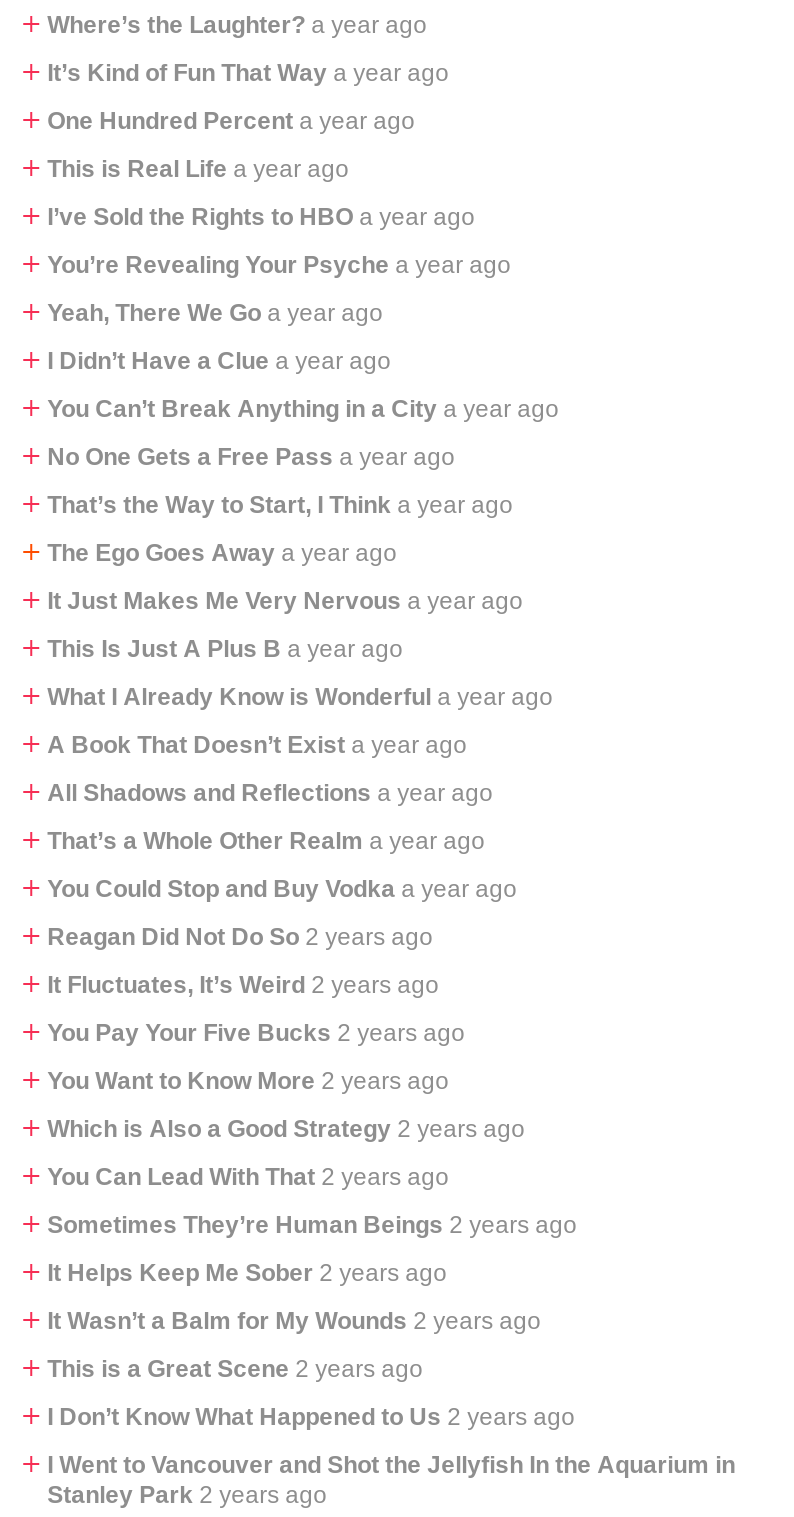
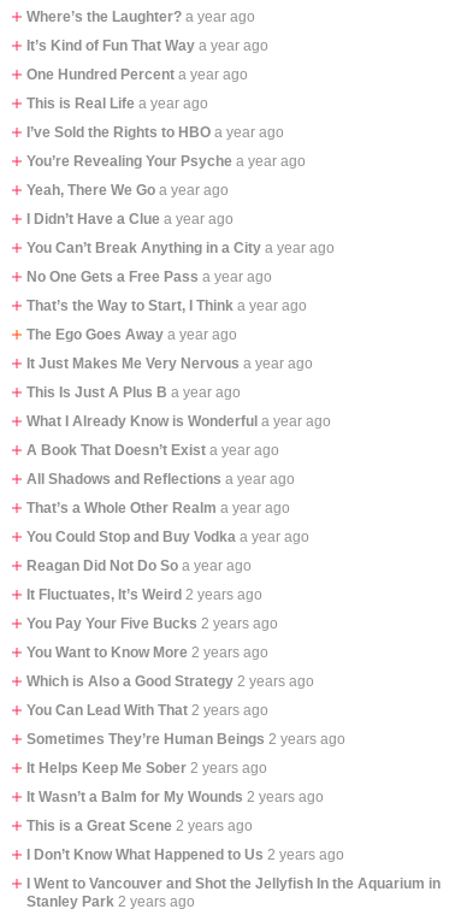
- Reagan Did Not Do So 2 years ago
+ Reagan Did Not Do So a year ago
